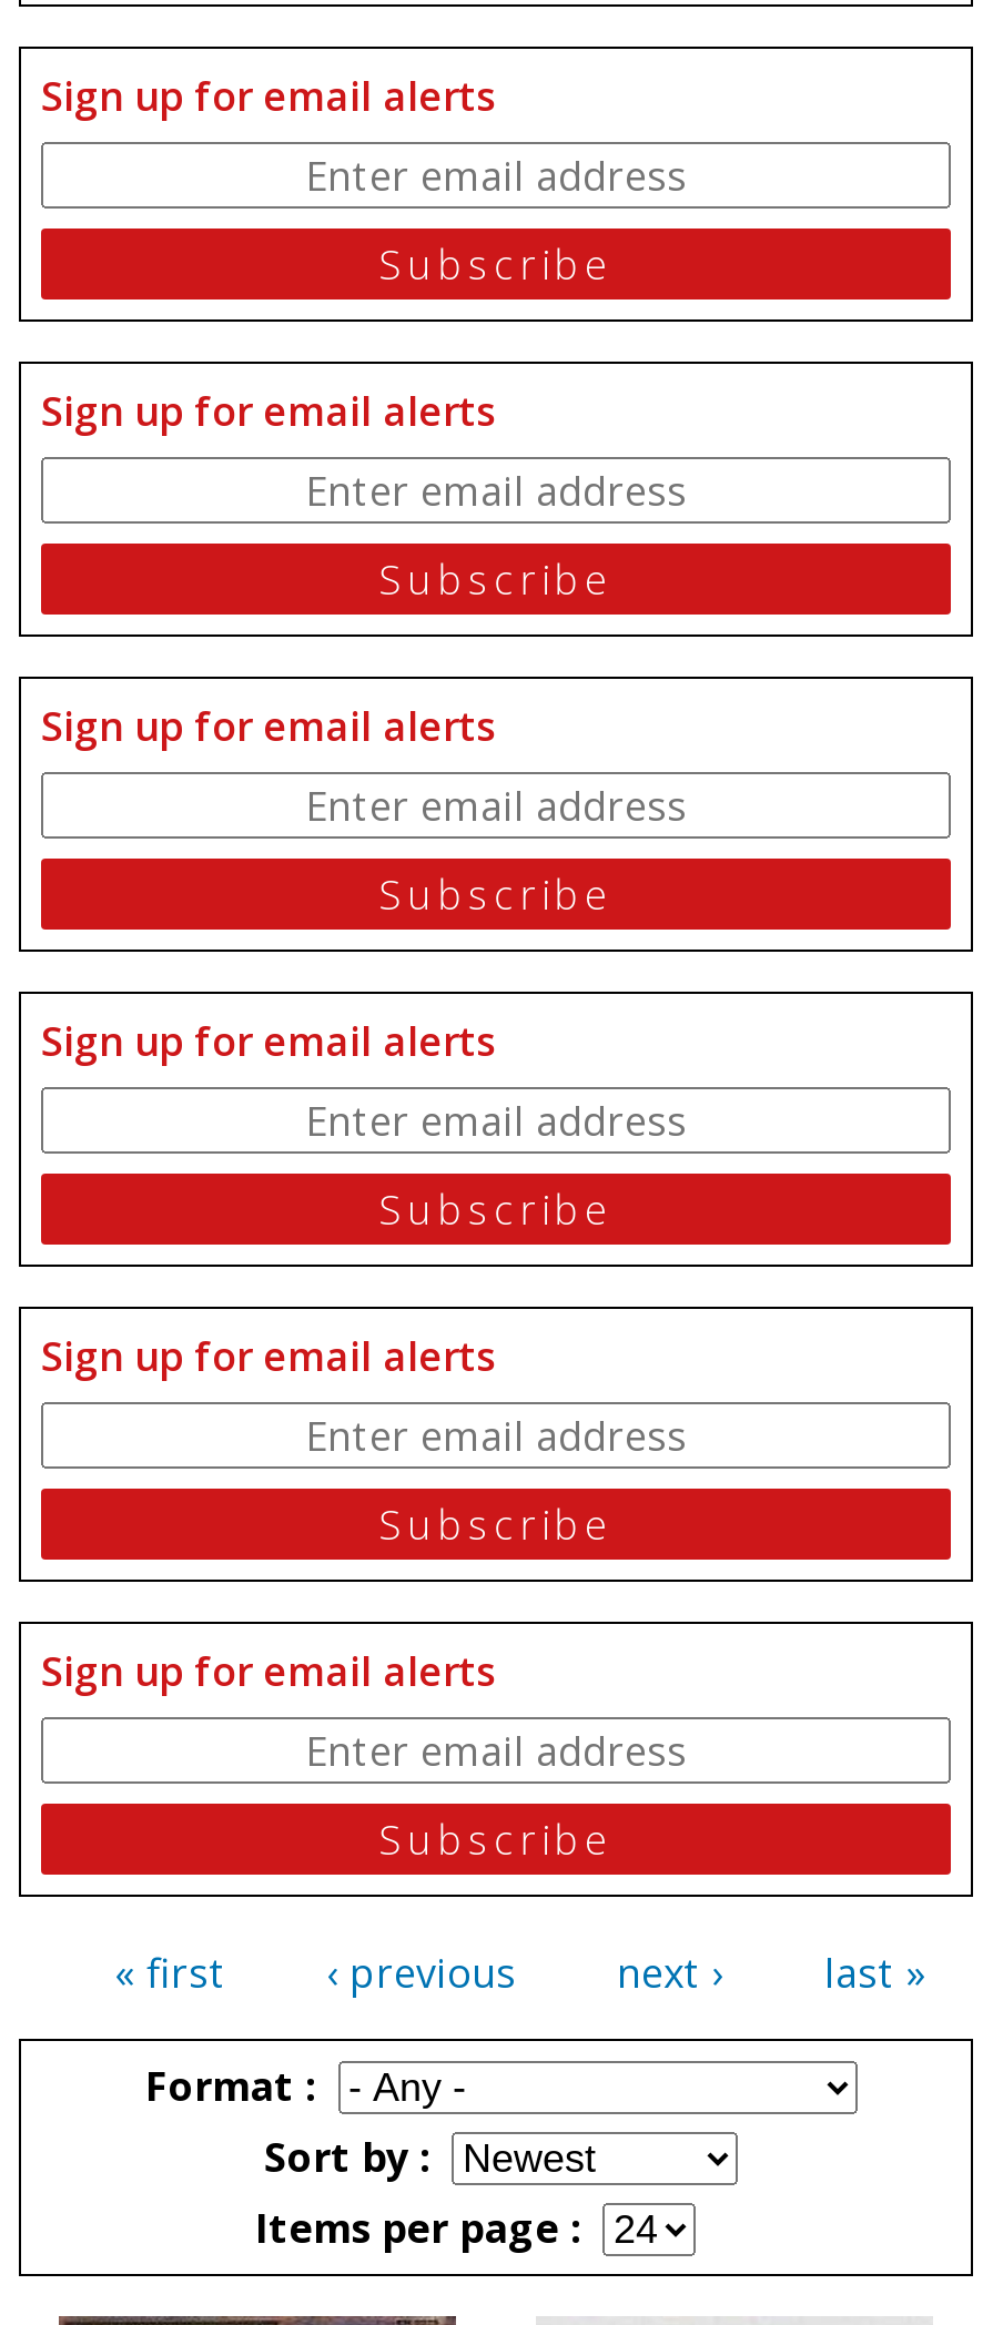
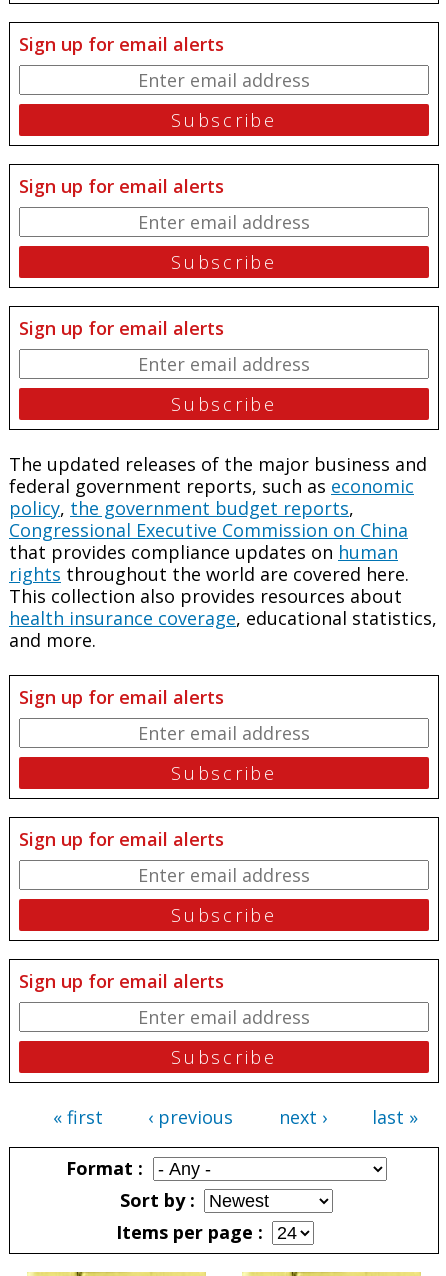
+ The updated releases of the major business and
+ federal government reports, such as economic
+ policy, the government budget reports,
+ Congressional Executive Commission on China
+ that provides compliance updates onhuman
+ rights throughout the world are covered here.
+ This collection also provides resources about
+ health insurance coverage, educational statistics,
+ and more.
